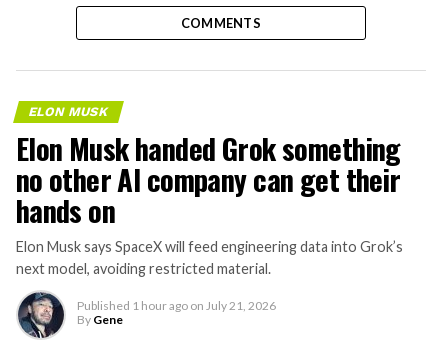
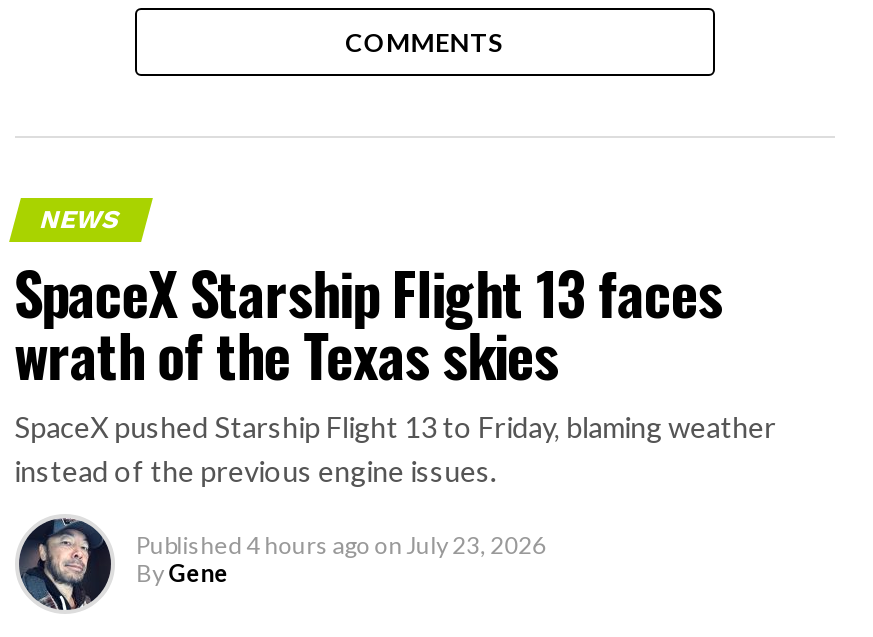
- ELON MUSK
- Elon Musk handed Grok something
- no other AI company can get their
- hands on
- Elon Musk says SpaceX will feed engineering data into Grok’s
- next model, avoiding restricted material.
+ NEWS
+ SpaceX Starship Flight 13 faces
+ wrath of the Texas skies
+ SpaceX pushed Starship Flight 13 to Friday, blaming weather
+ instead of the previous engine issues.

- Published 1 hour ago on July 21, 2026
+ Published 4 hours ago on July 23, 2026
